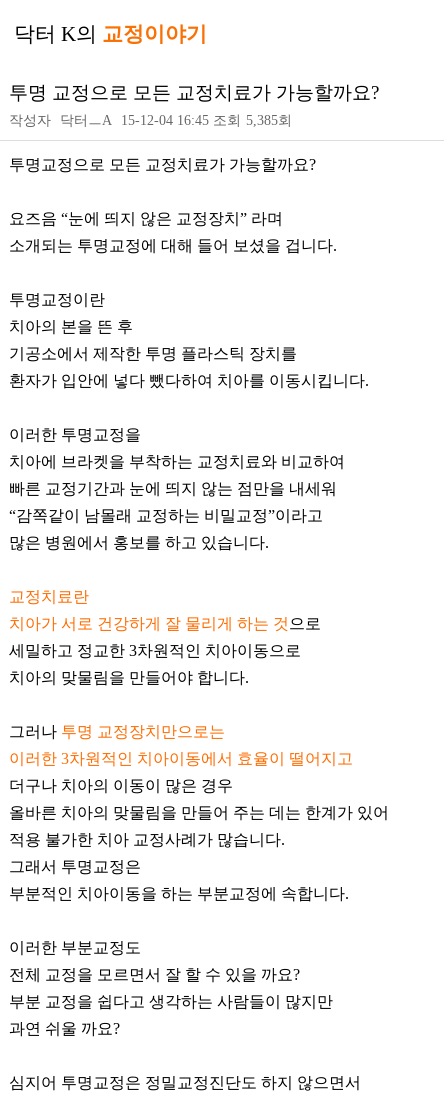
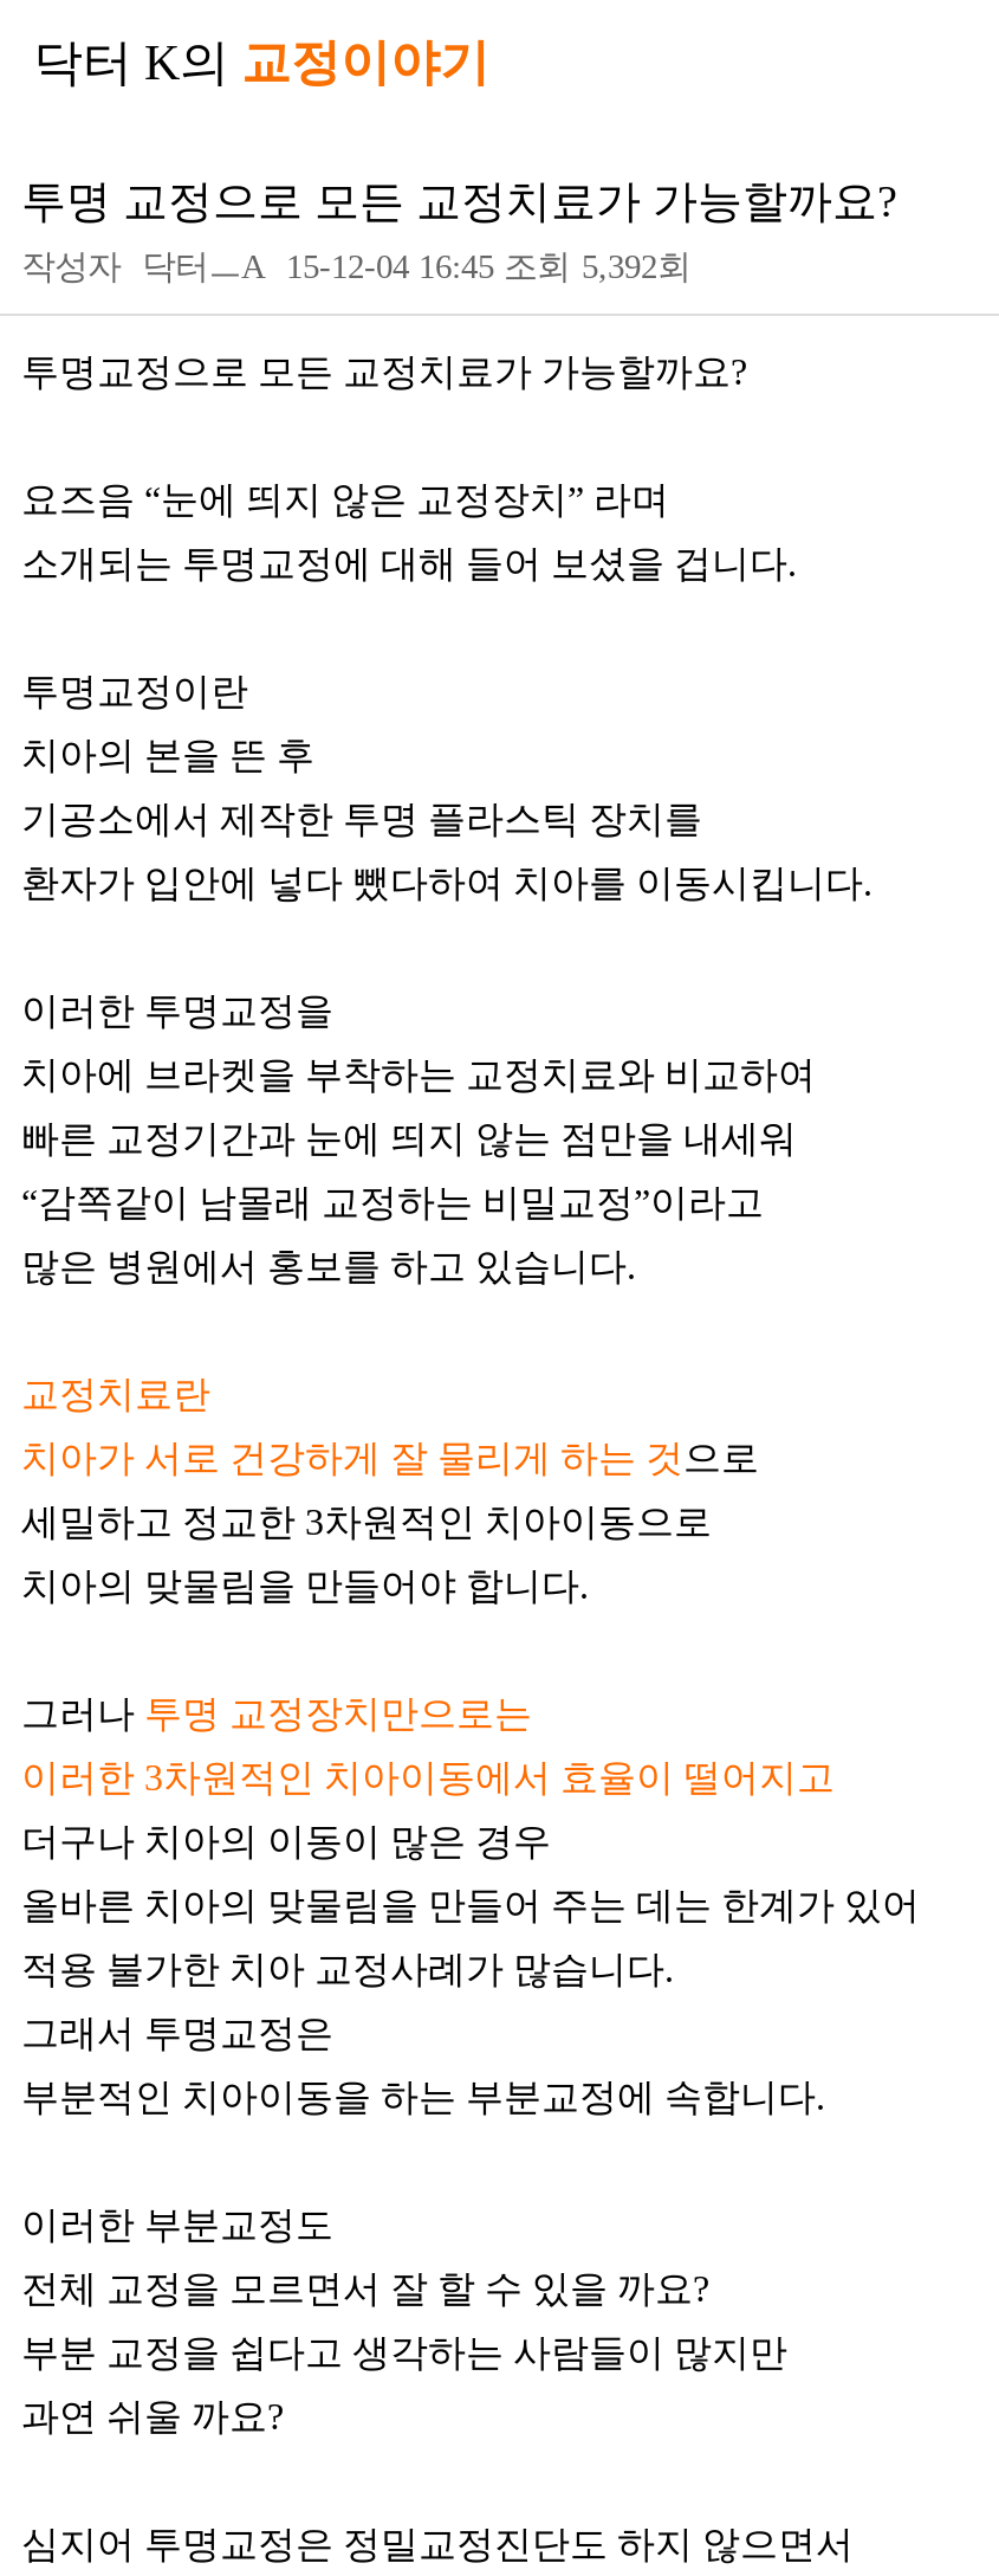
- 작성자 닥터ㅡA 15-12-04 16:45 조회 5,385회
+ 작성자 닥터ㅡA 15-12-04 16:45 조회 5,392회
